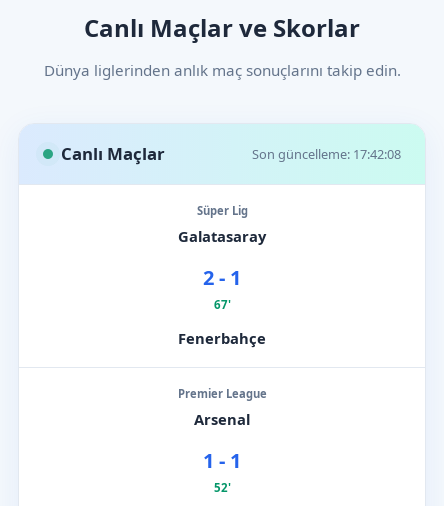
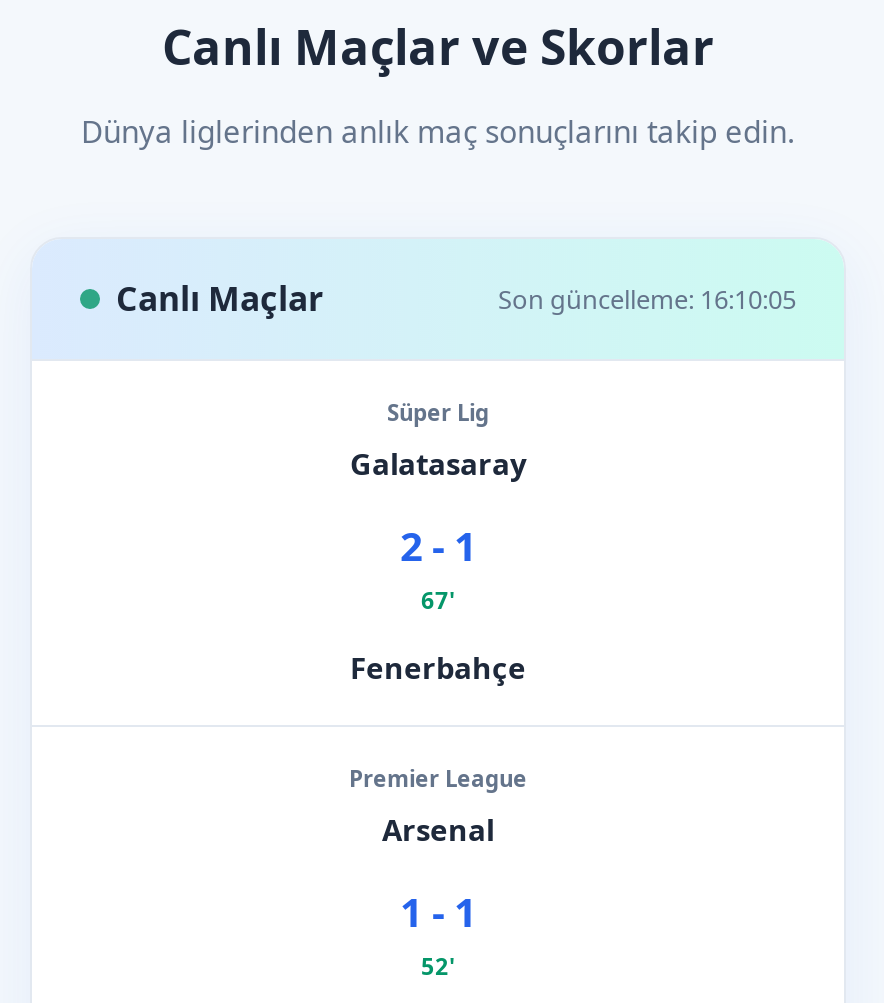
- Son güncelleme: 17:42:08
+ Son güncelleme: 16:10:05
